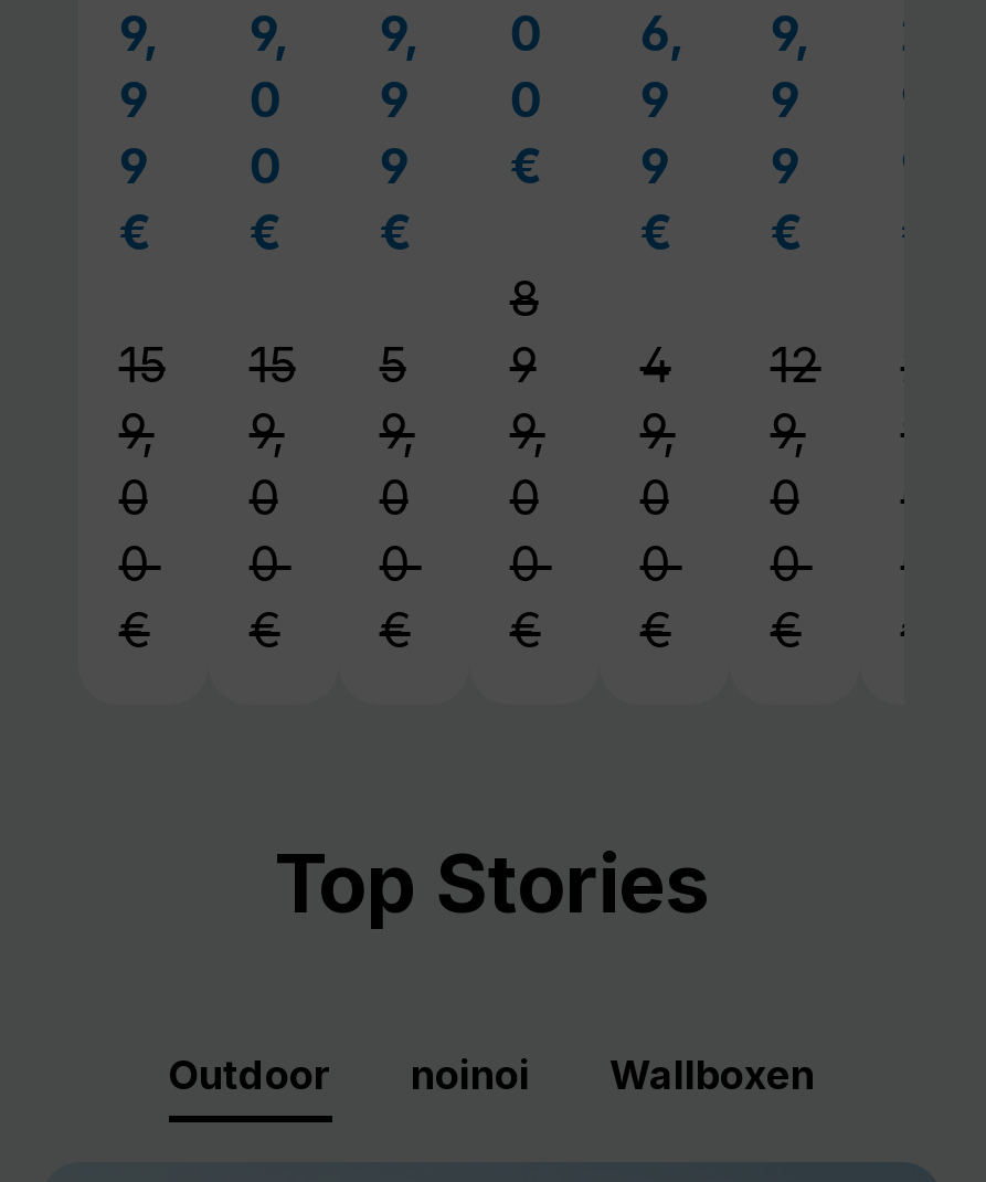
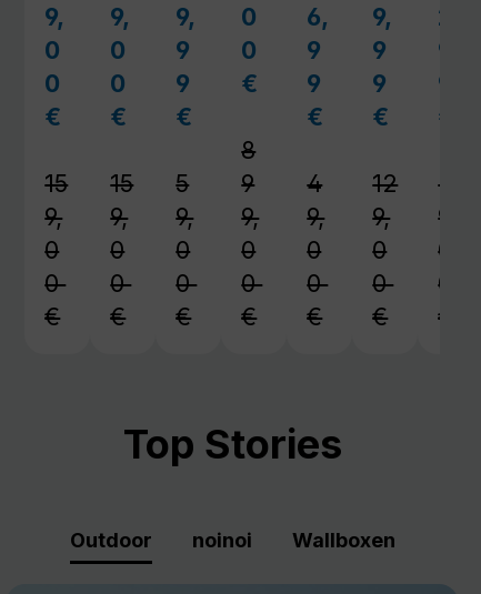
- 9
+ 0

- 9
+ 0
